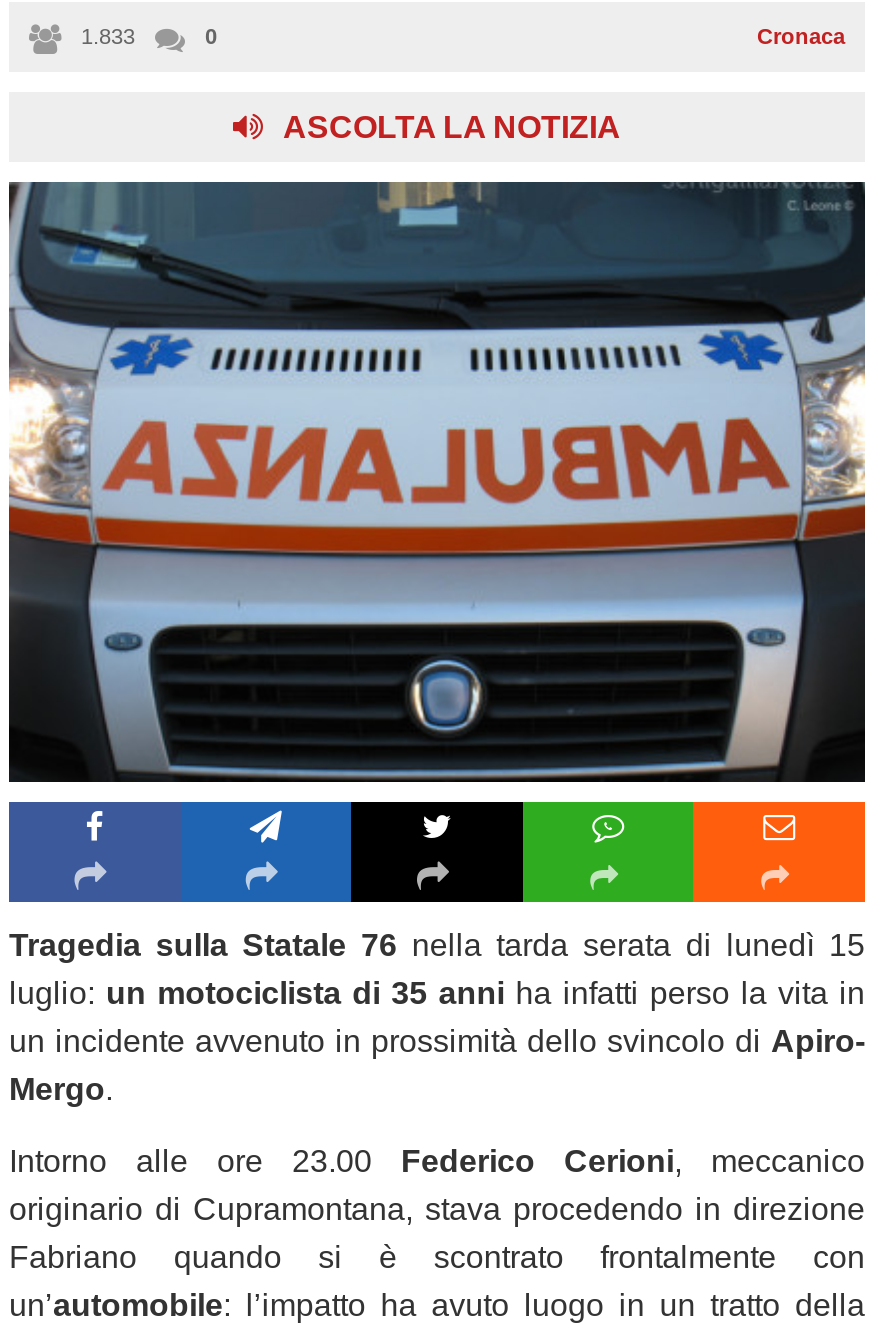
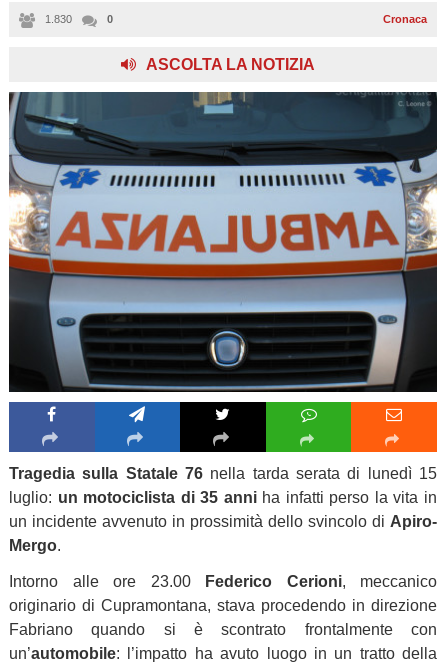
- 1.833
+ 1.830
